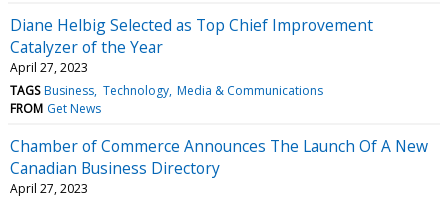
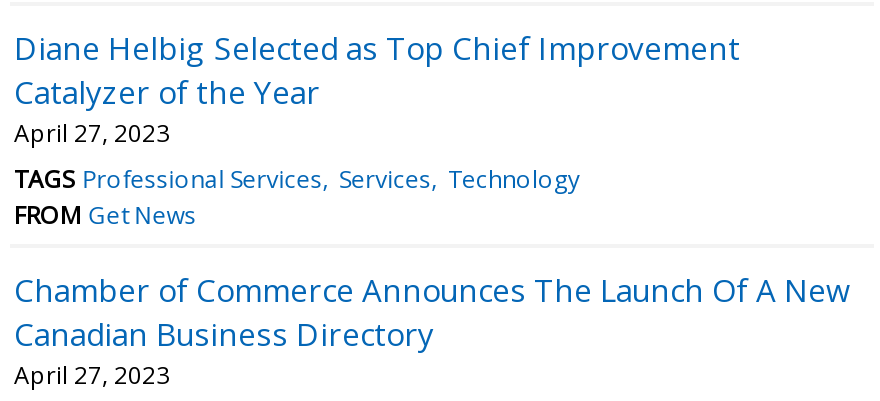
- TAGS Business Technology Media & Communications
+ TAGS Professional Services Services Technology
